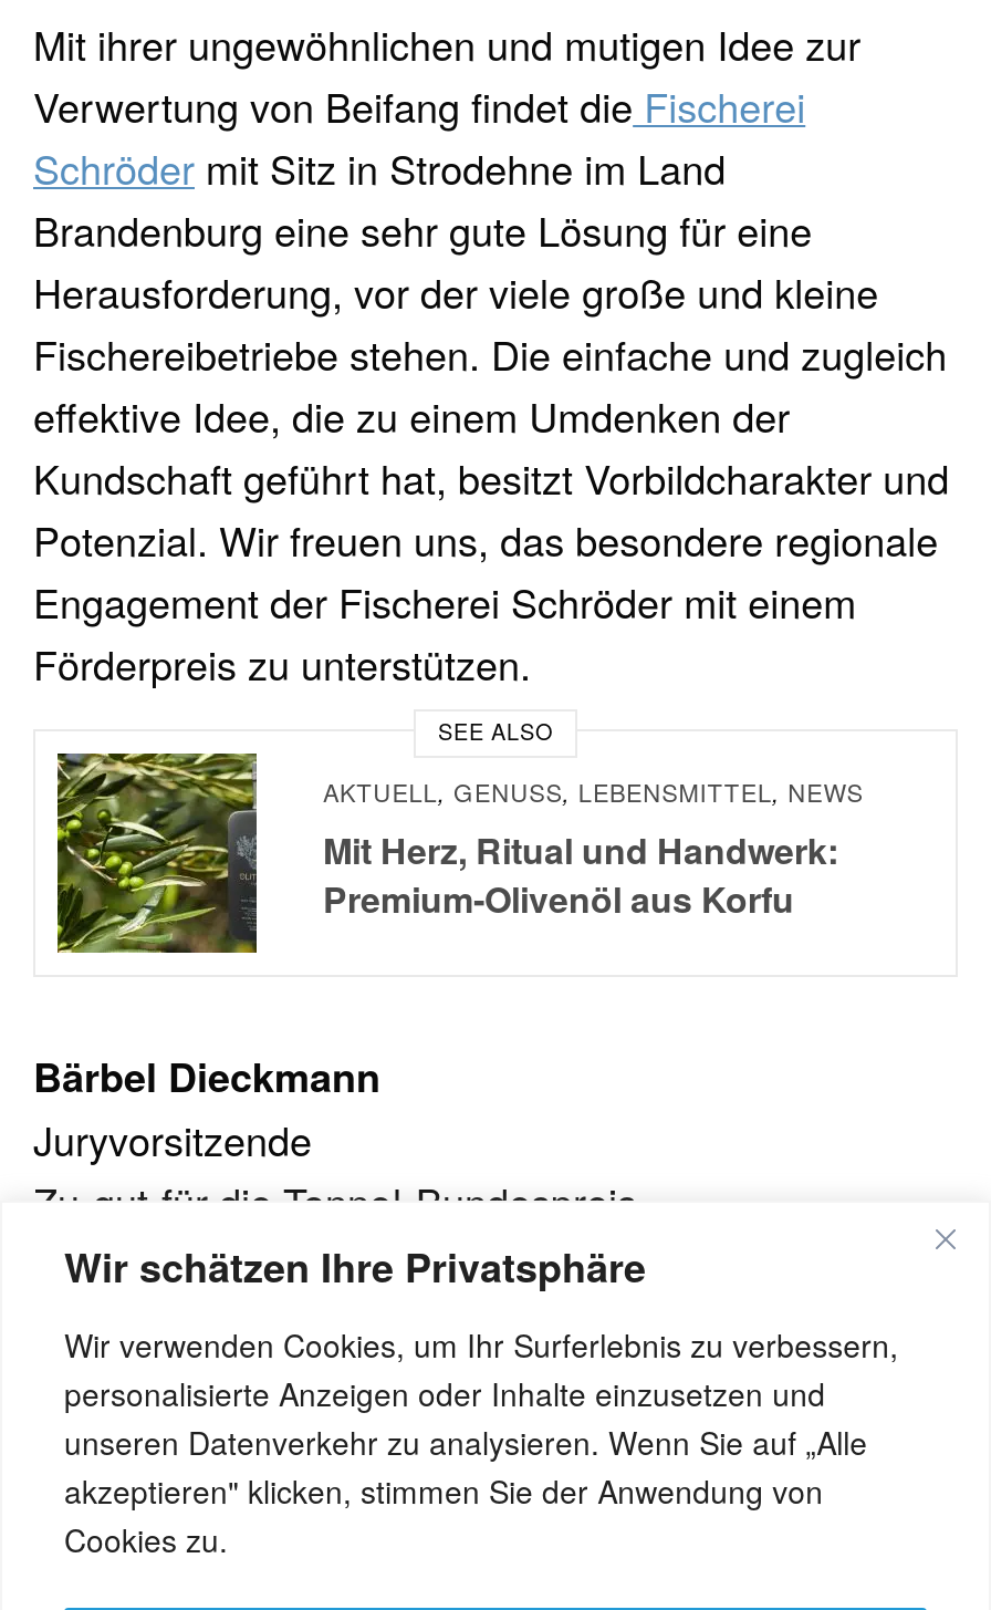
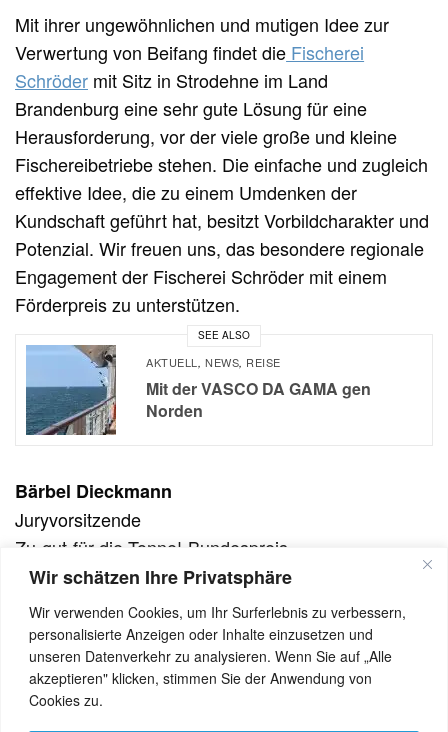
- [image]
- AKTUELL, GENUSS, LEBENSMITTEL, NEWS
- Mit Herz, Ritual und Handwerk:
- Premium-Olivenöl aus Korfu
+ [image]
+ AKTUELL, NEWS, REISE
+ Mit der VASCO DA GAMA gen
+ Norden
